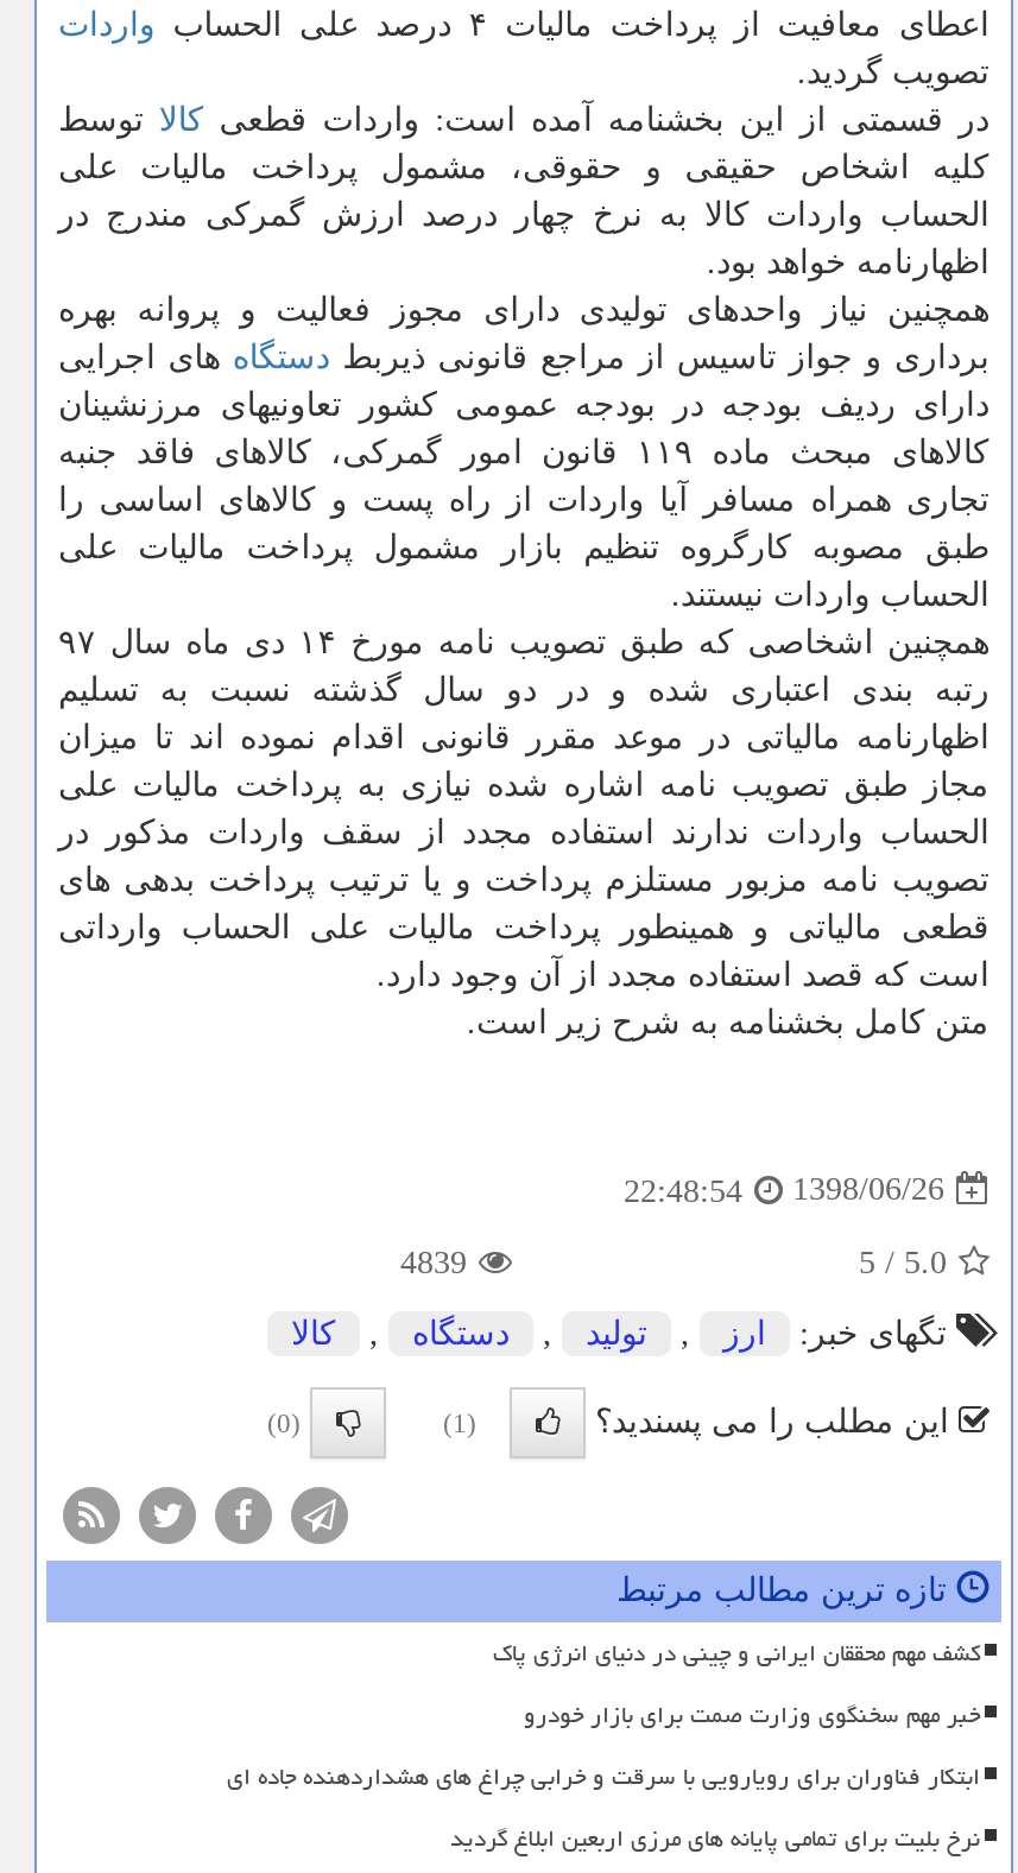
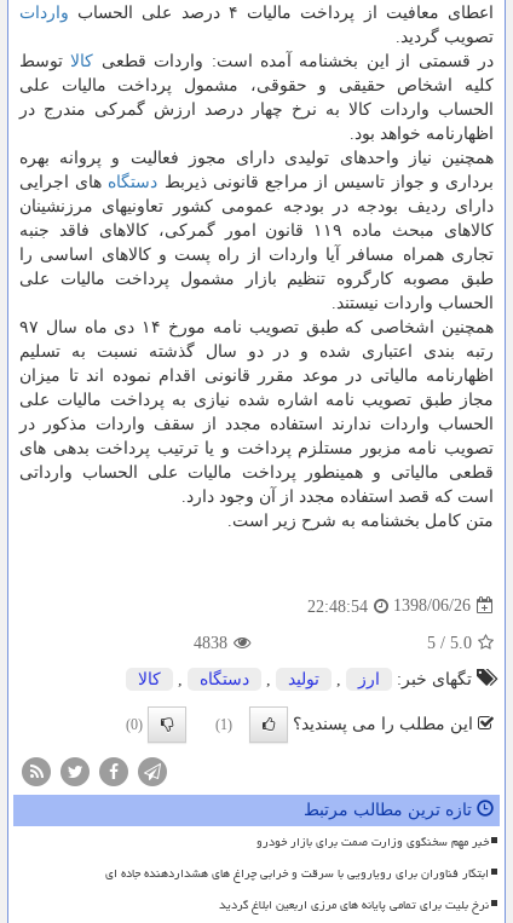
- 4839
+ 4838

- کشف مهم محققان ایرانی و چینی در دنیای انرژی پاک
